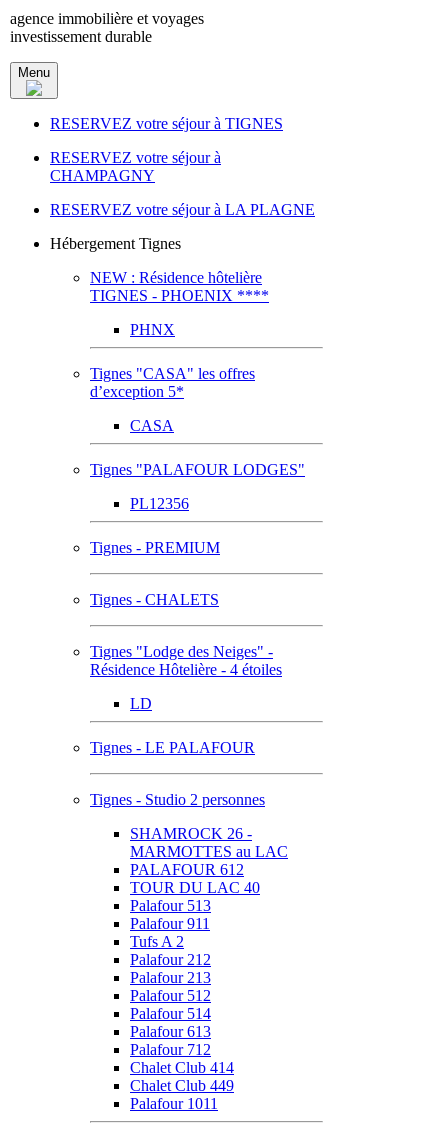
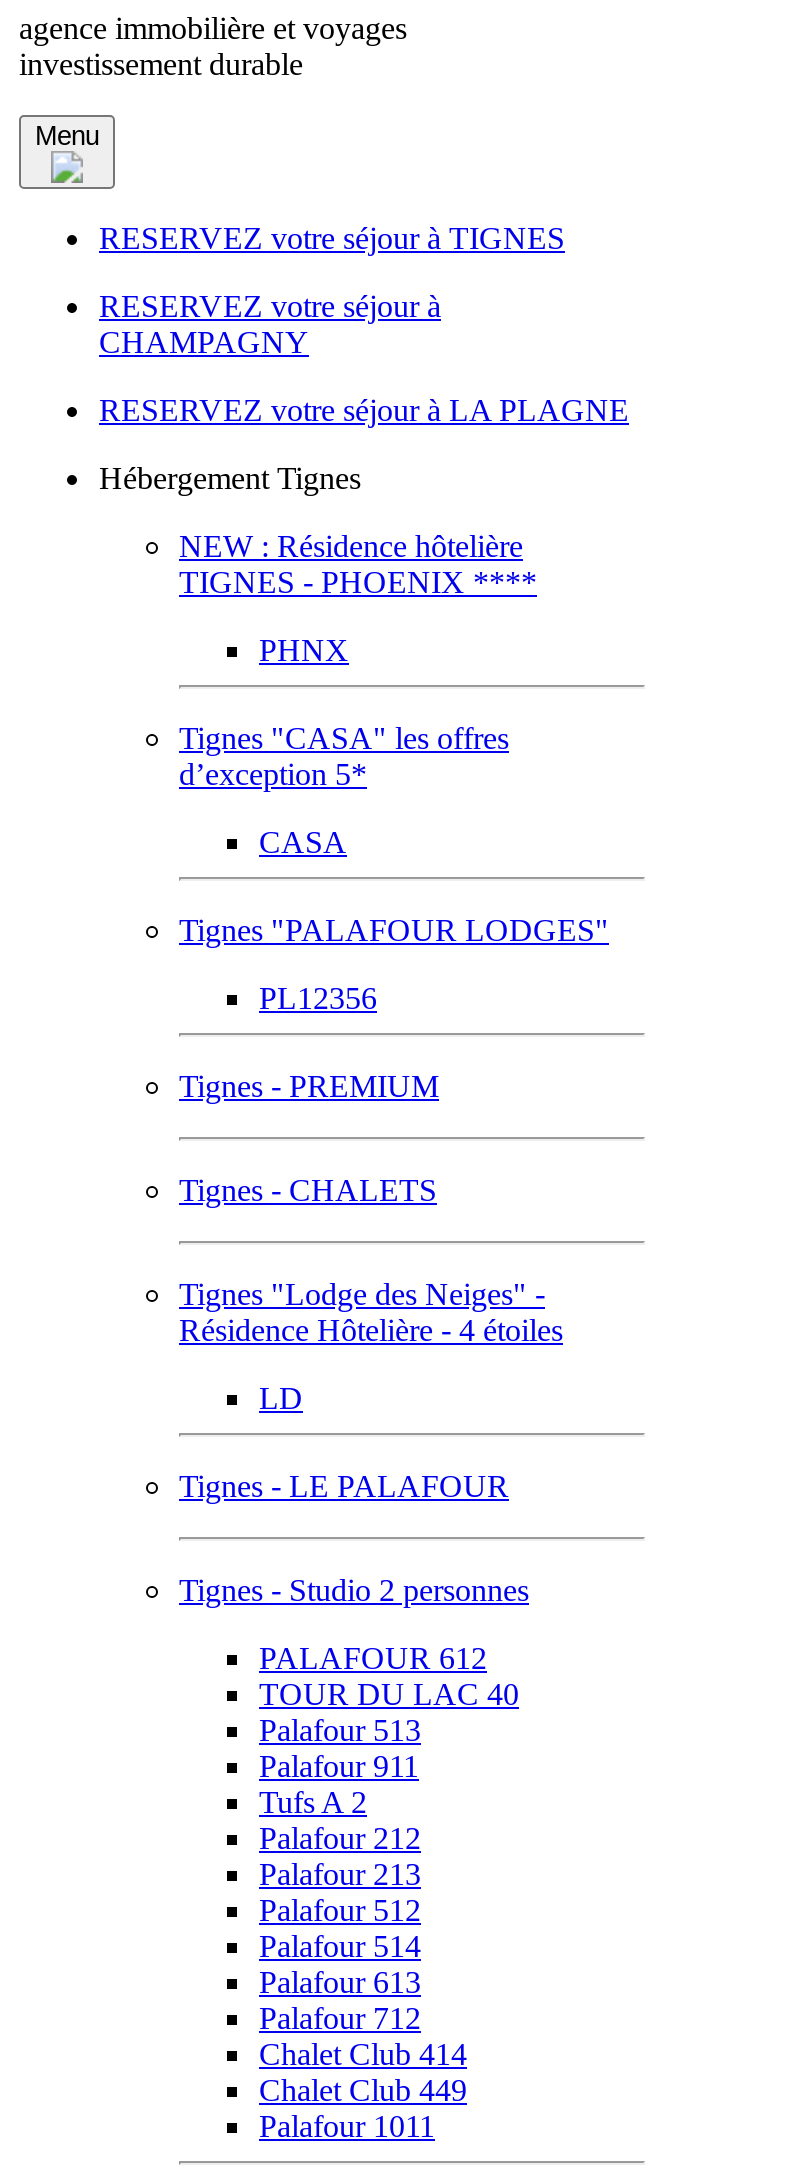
- SHAMROCK 26 -
- MARMOTTES au LAC
